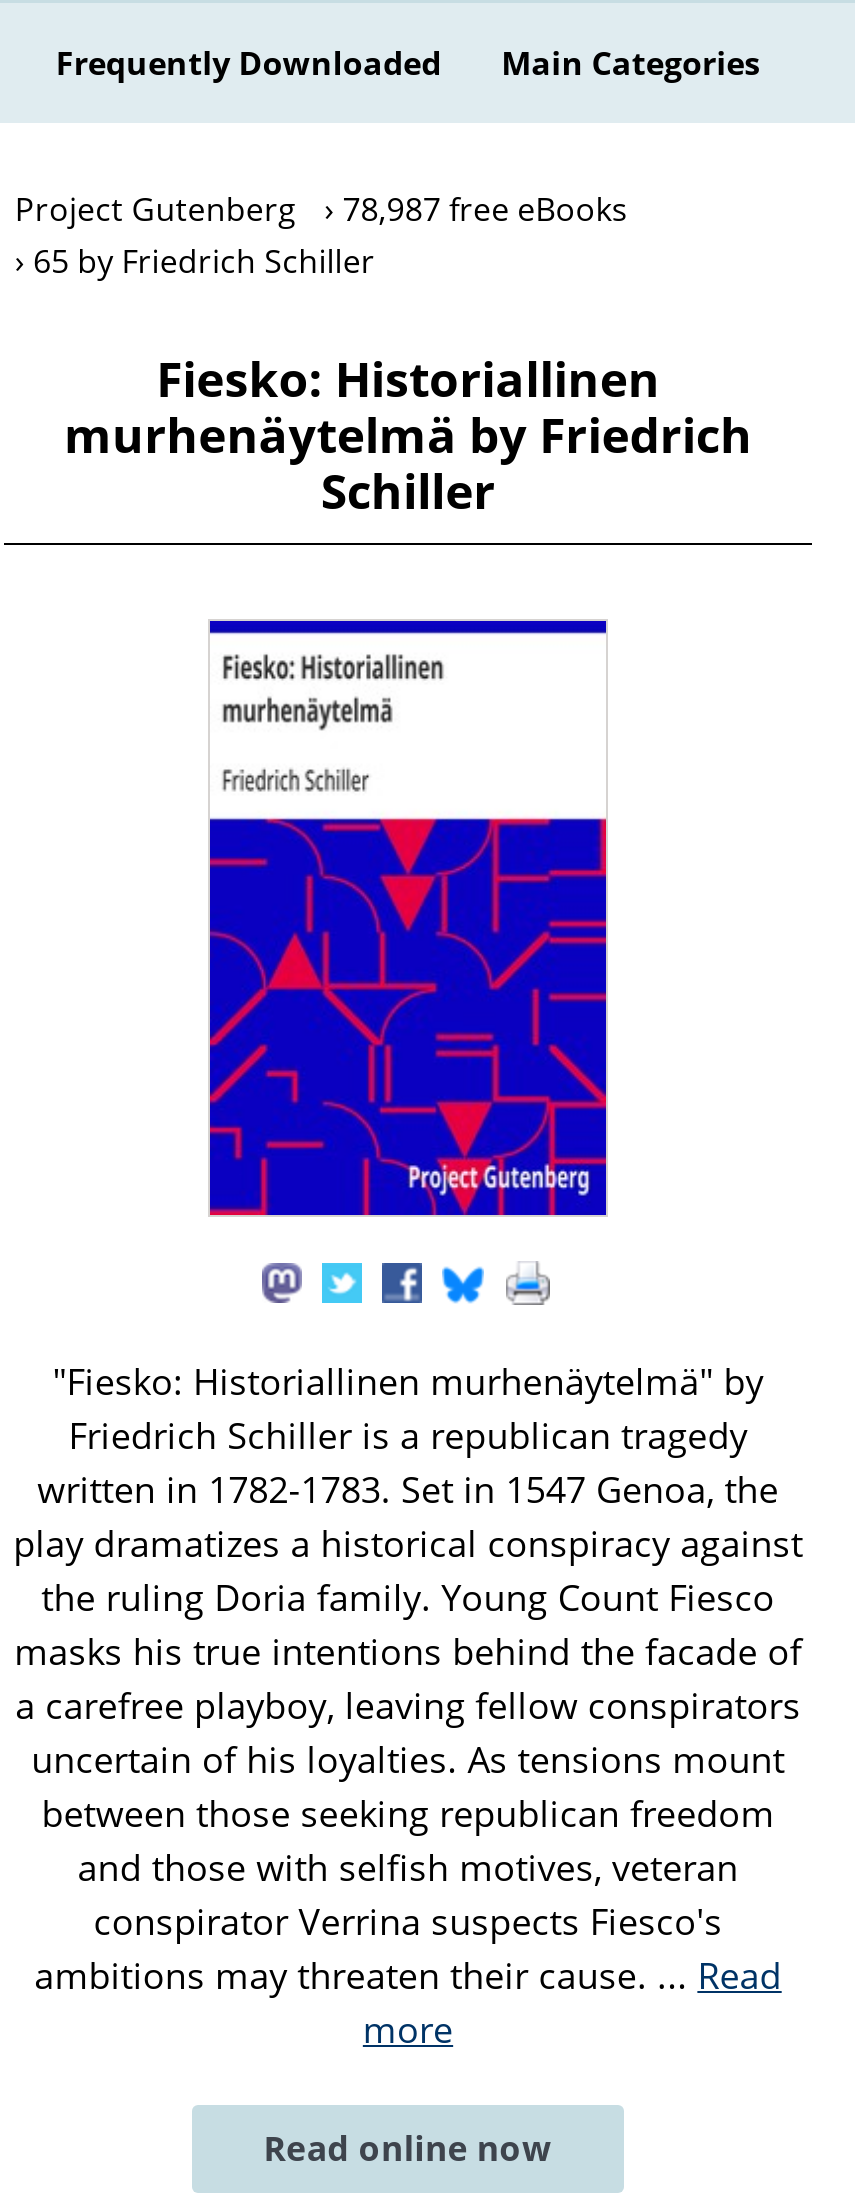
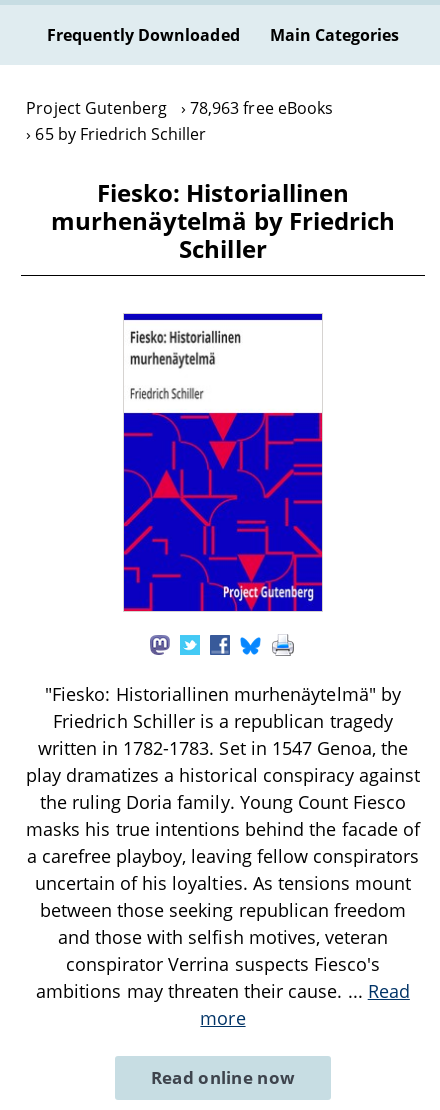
- Project Gutenberg 78,987 free eBooks
+ Project Gutenberg 78,963 free eBooks
